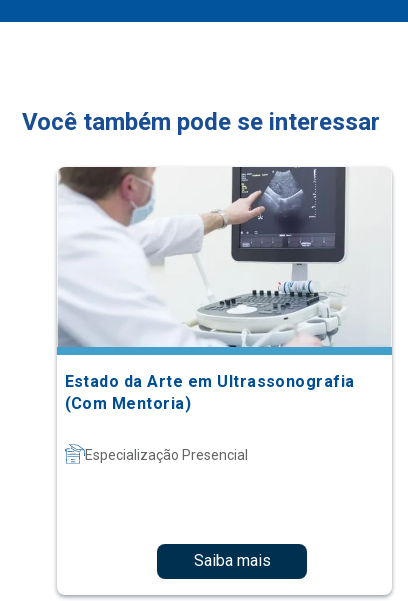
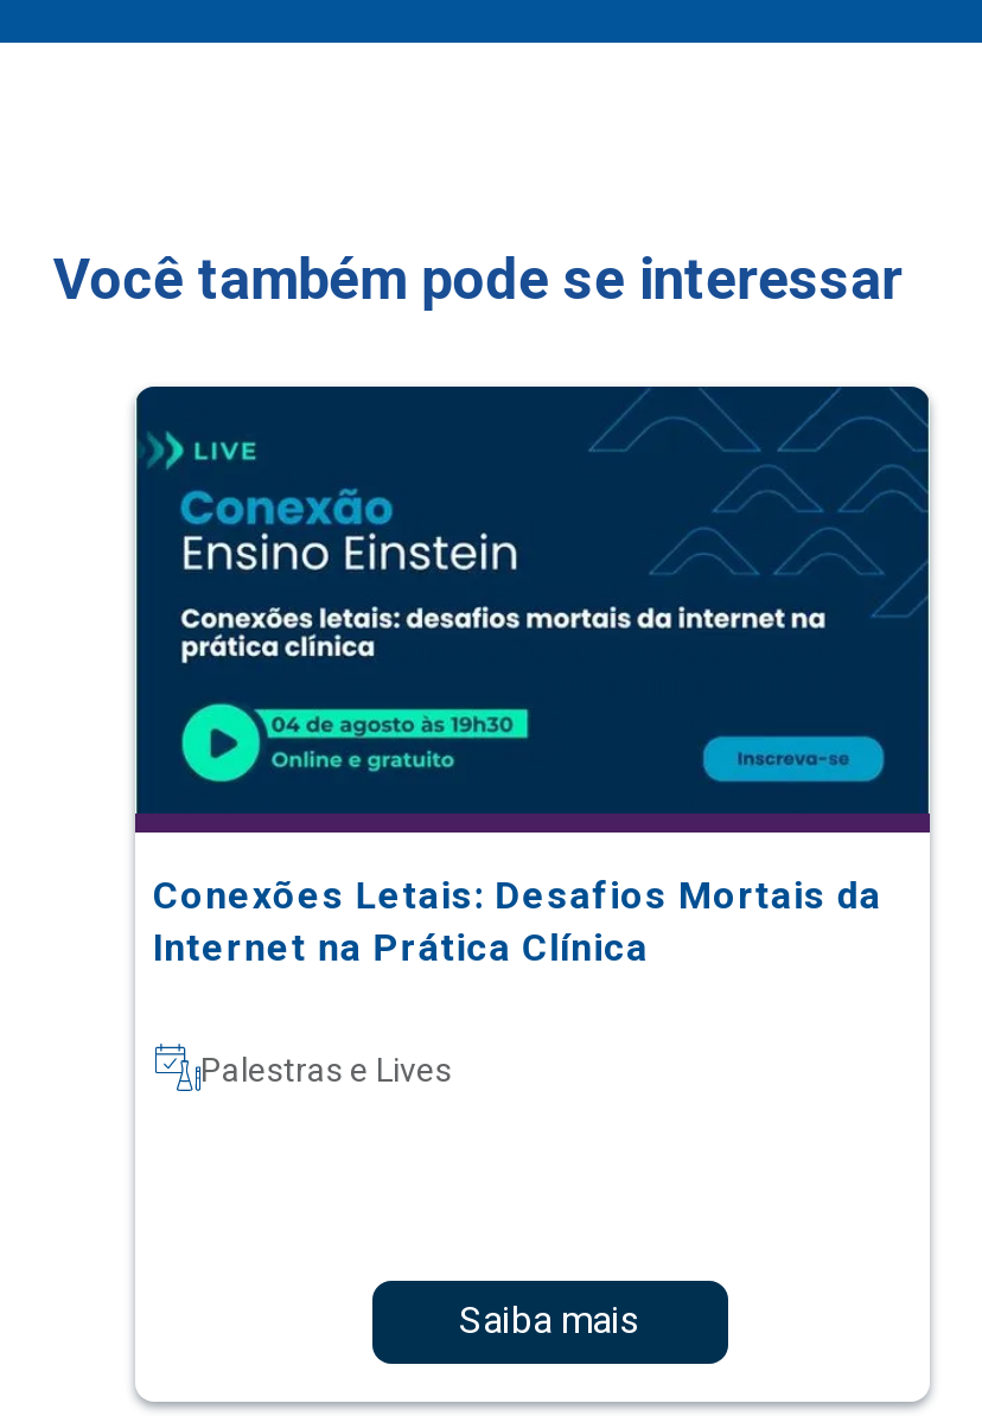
- [image]
- Estado da Arte em Ultrassonografia
- (Com Mentoria)
+ [image]
+ Conexões Letais: Desafios Mortais da
+ Internet na Prática Clínica

- Especialização Presencial
+ Palestras e Lives
